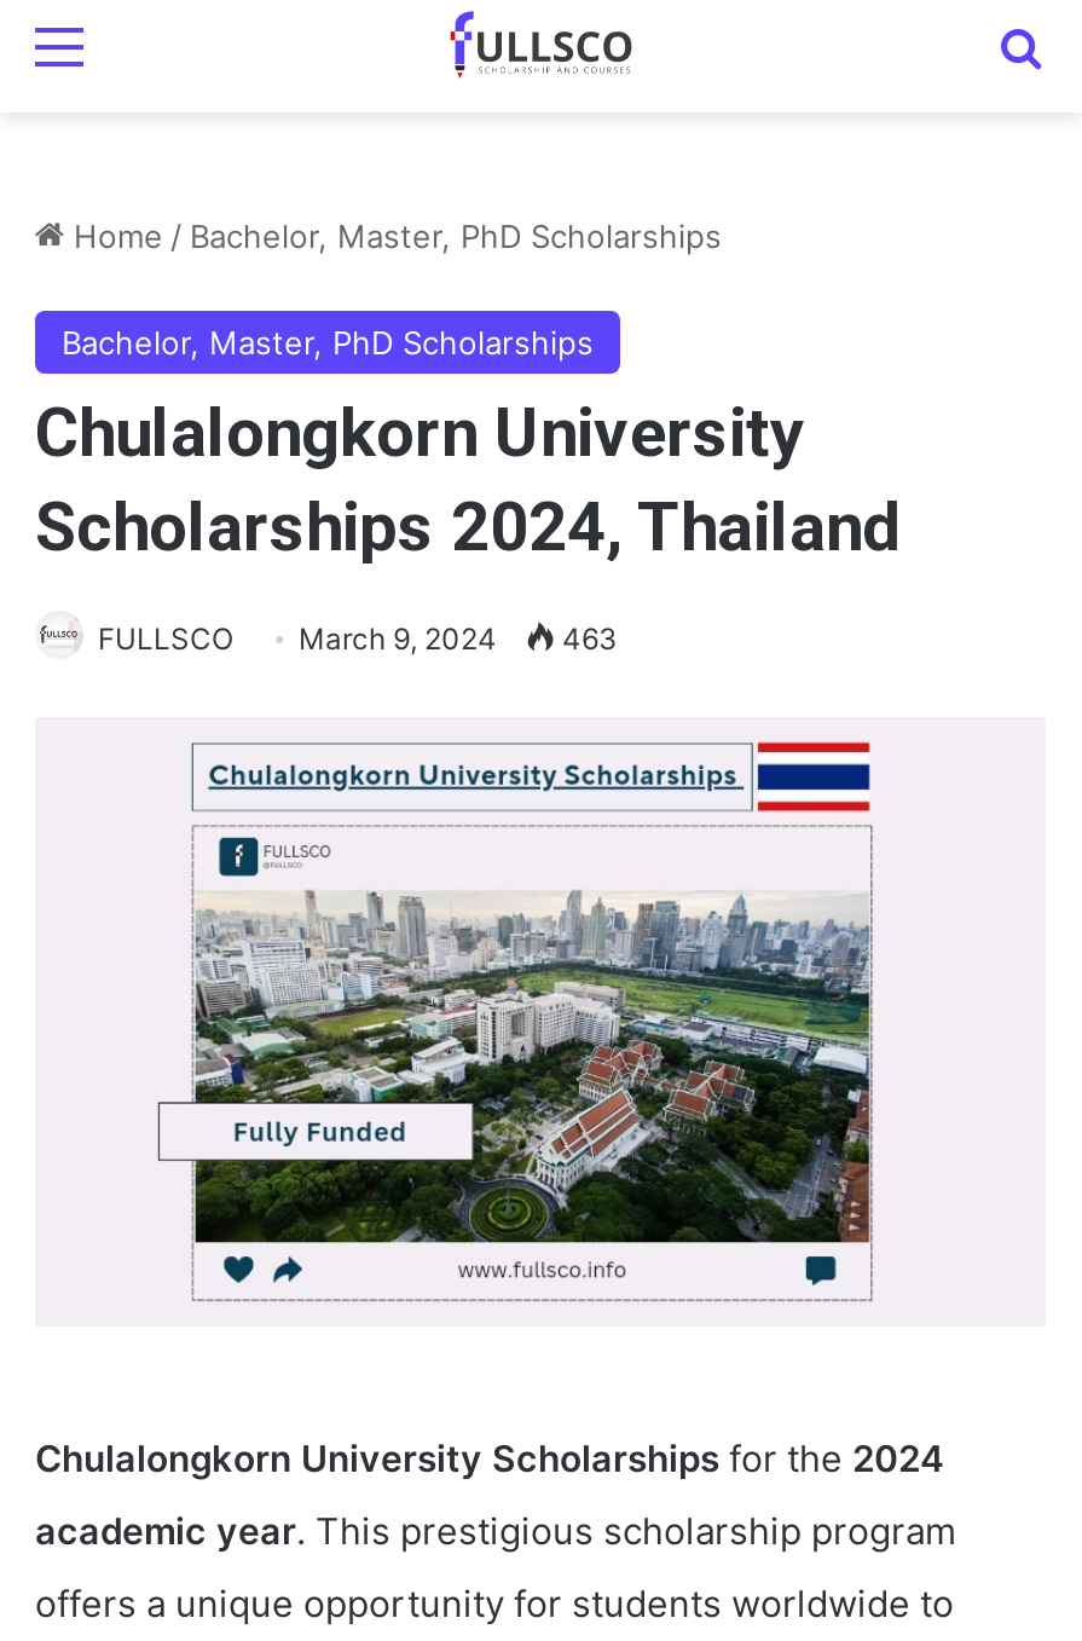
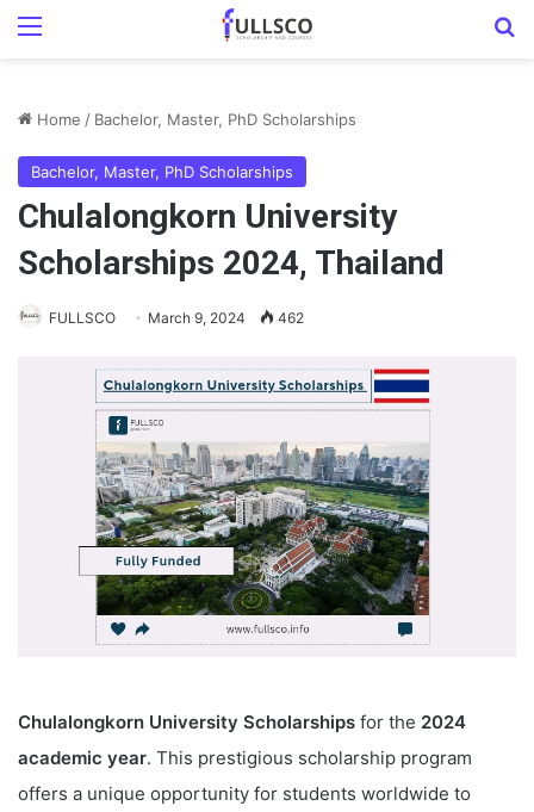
- FULLSCO March 9, 2024 463
+ FULLSCO March 9, 2024 462
